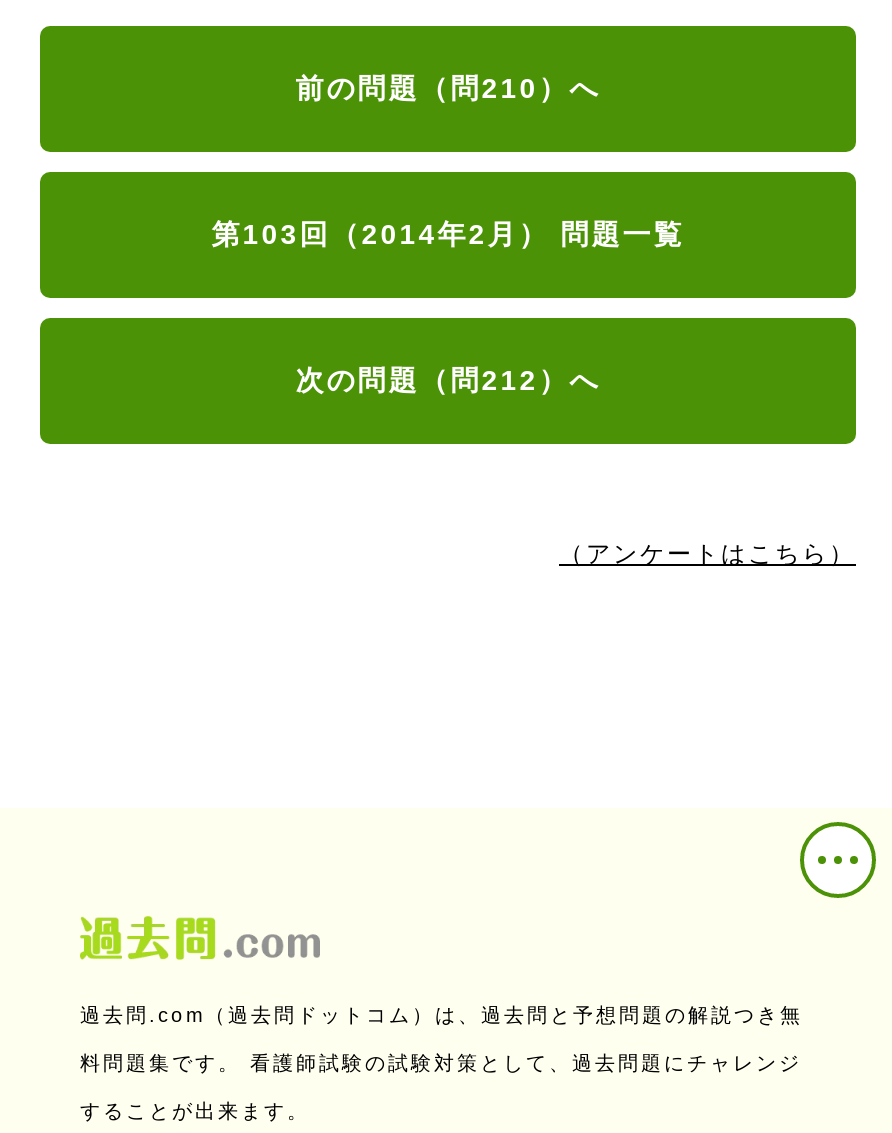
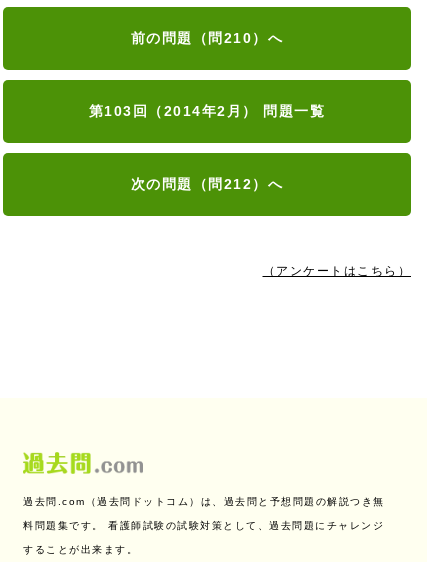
- [image]
